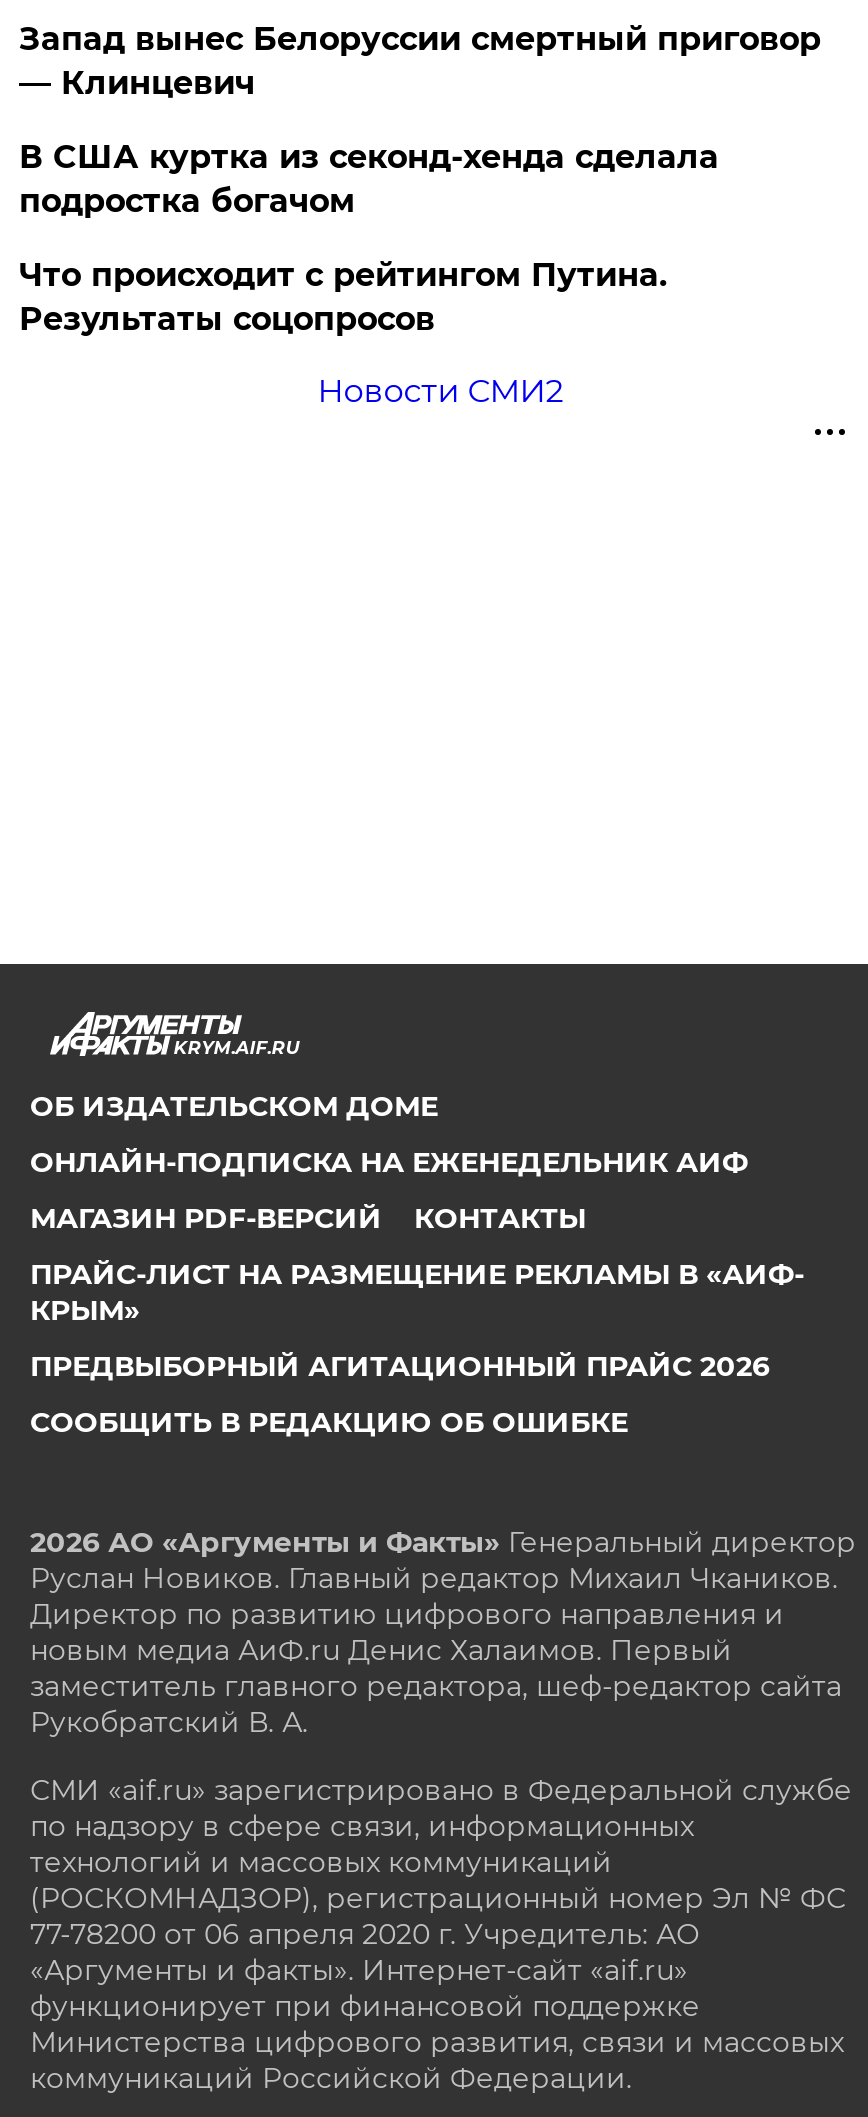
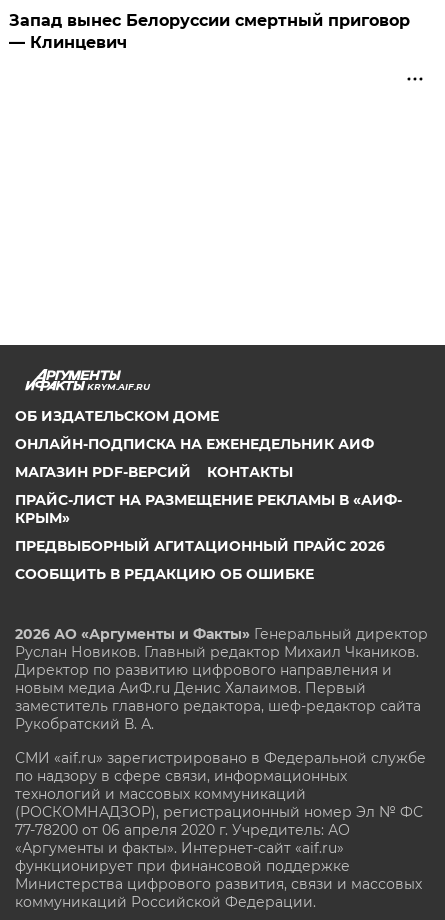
- В США куртка из секонд-хенда сделала
- подростка богачом
- Что происходит с рейтингом Путина.
- Результаты соцопросов
- Новости СМИ2
